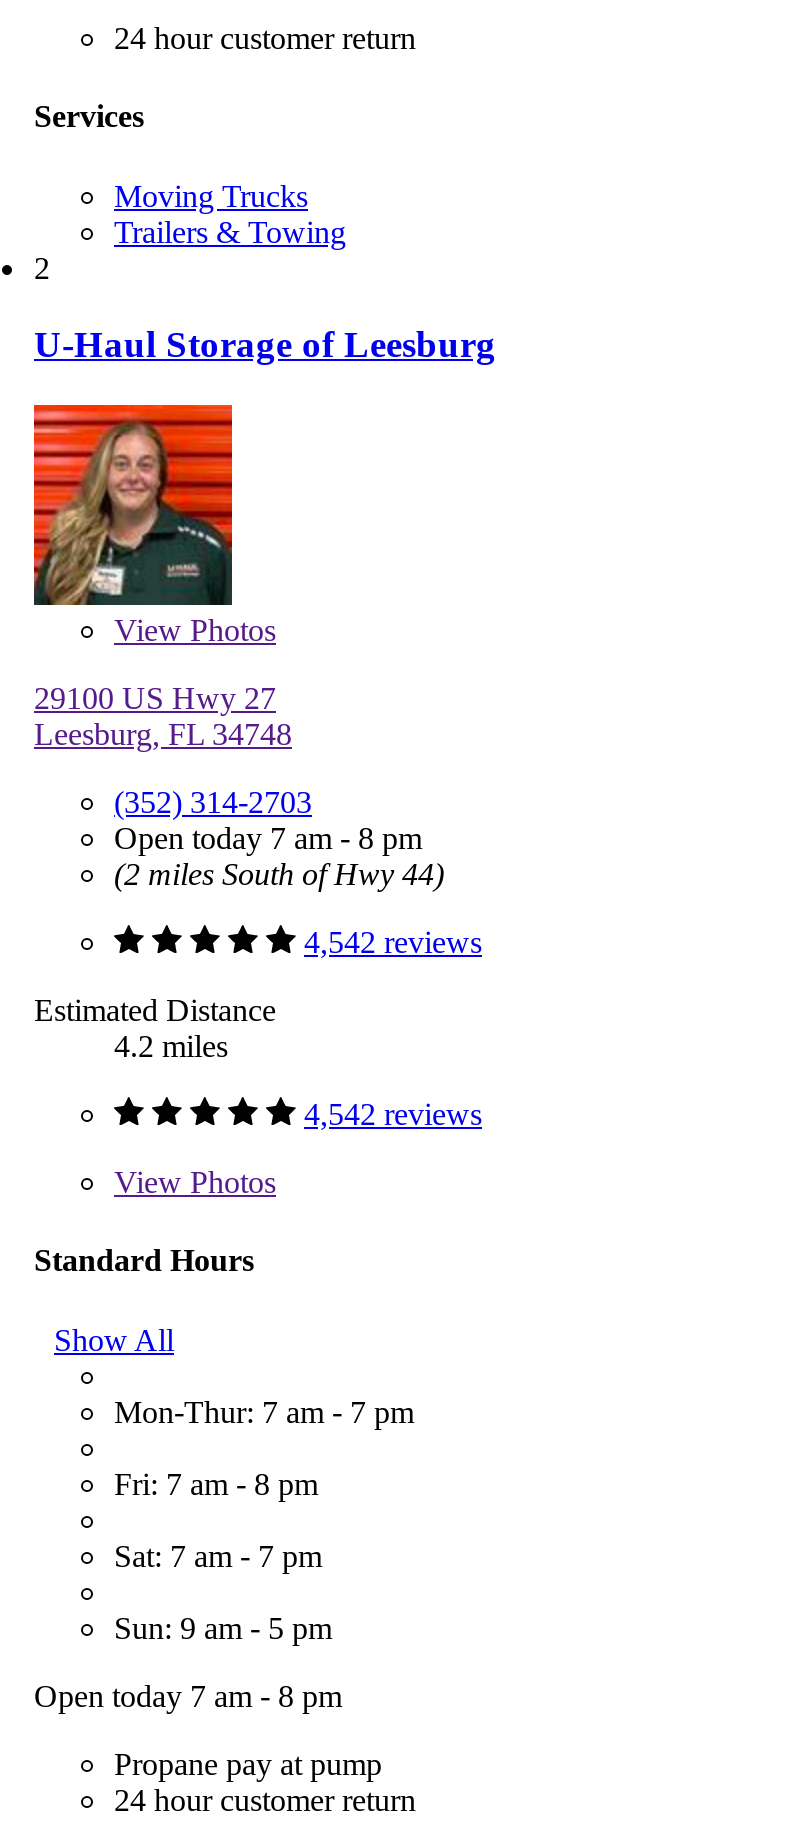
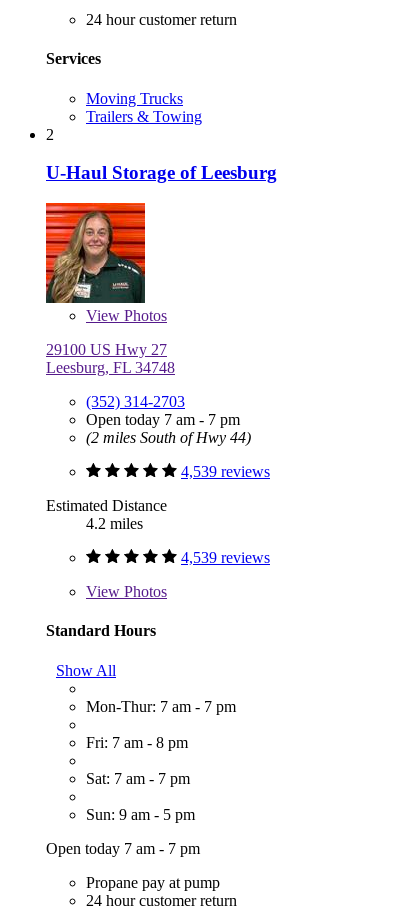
- Open today 7 am - 8 pm
+ Open today 7 am - 7 pm

- 4,542 reviews
+ 4,539 reviews

- 4,542 reviews
+ 4,539 reviews

- Open today 7 am - 8 pm
+ Open today 7 am - 7 pm
